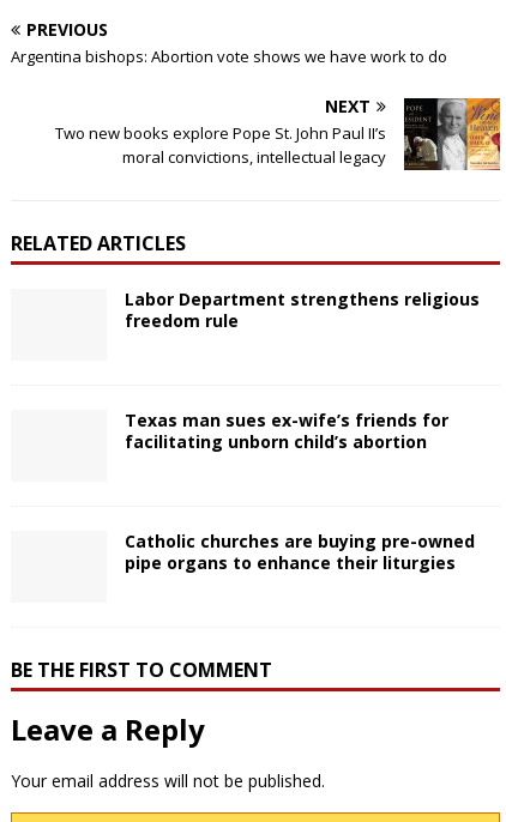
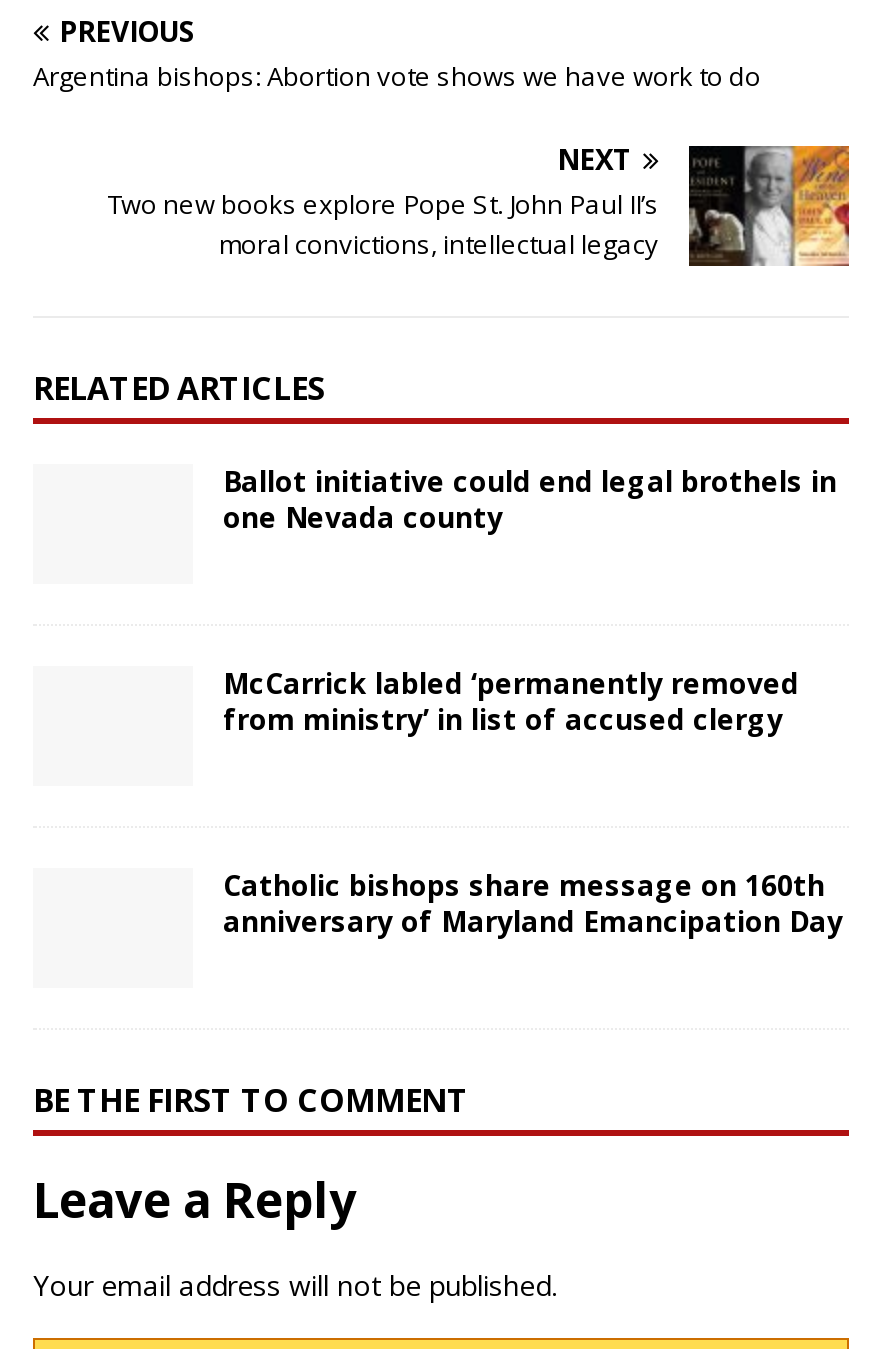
- Labor Department strengthens religious
- freedom rule
+ Ballot initiative could end legal brothels in
+ one Nevada county

- Texas man sues ex-wife’s friends for
- facilitating unborn child’s abortion
+ McCarrick labled ‘permanently removed
+ from ministry’ in list of accused clergy

- Catholic churches are buying pre-owned
- pipe organs to enhance their liturgies
+ Catholic bishops share message on 160th
+ anniversary of Maryland Emancipation Day
